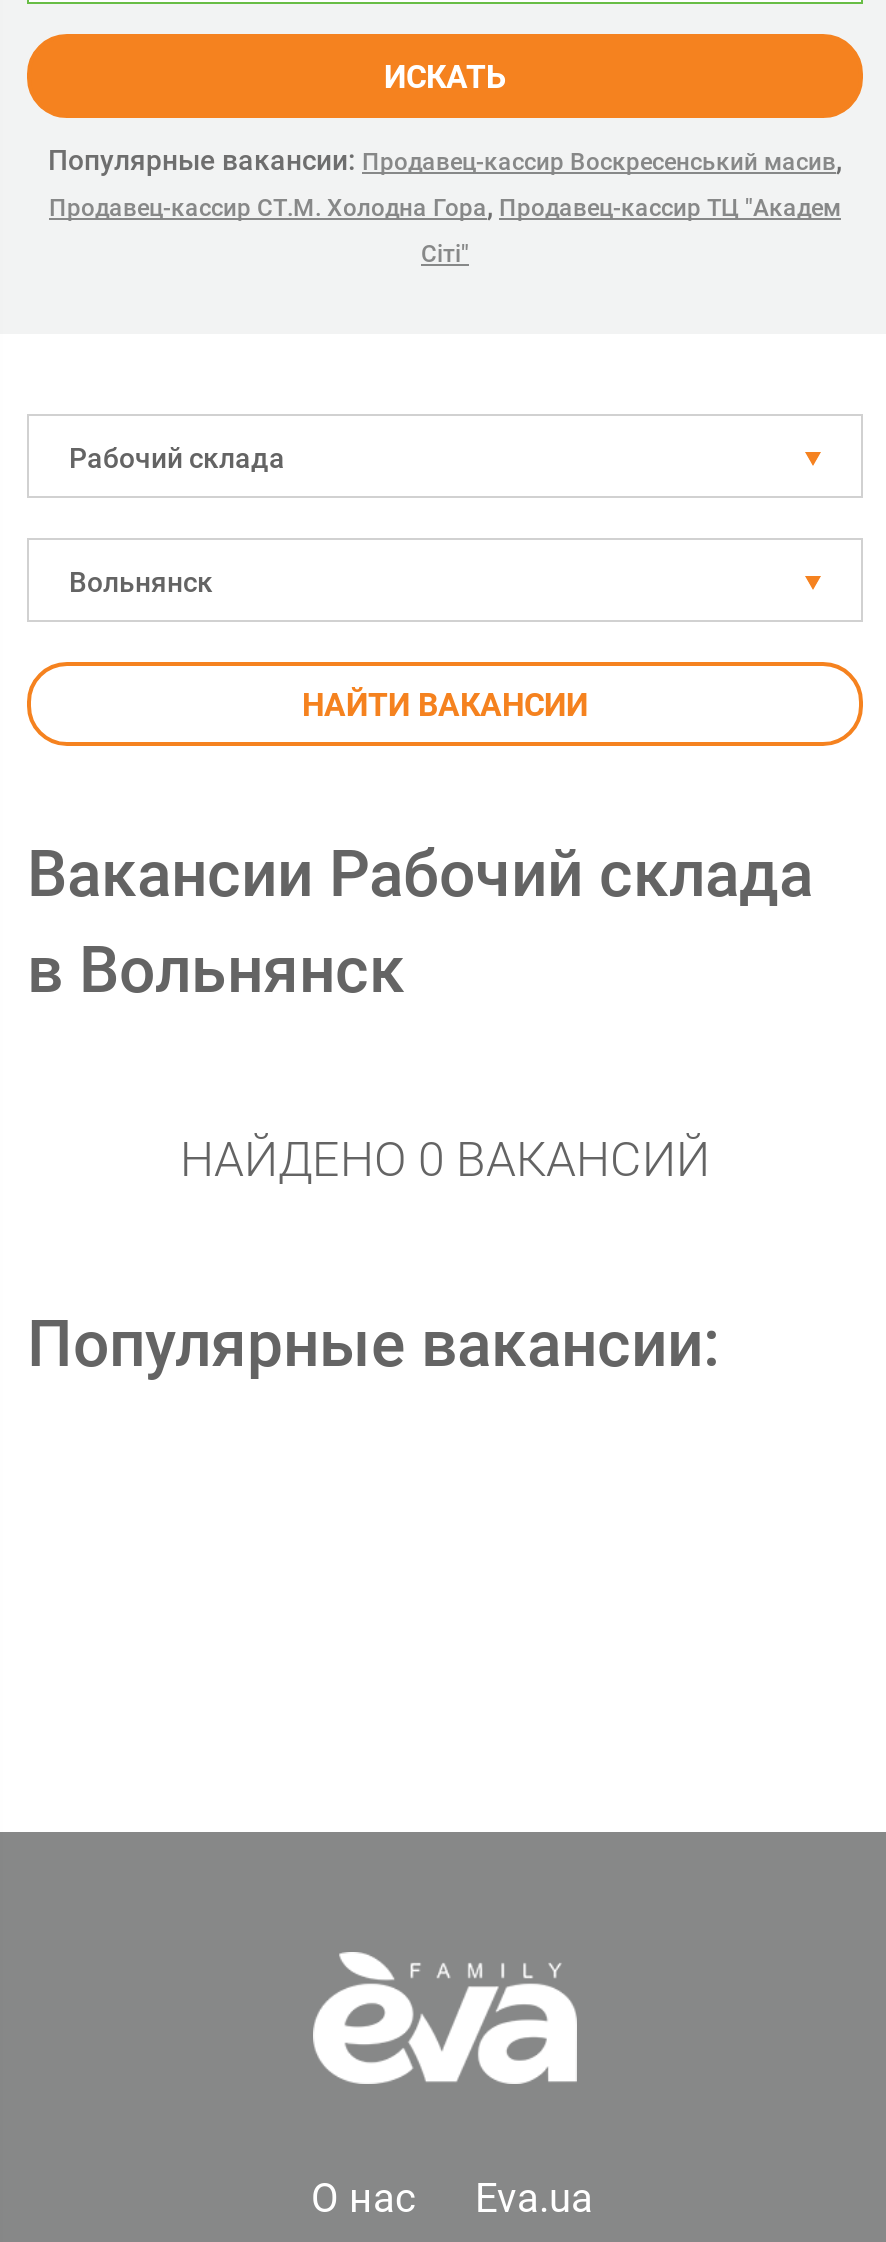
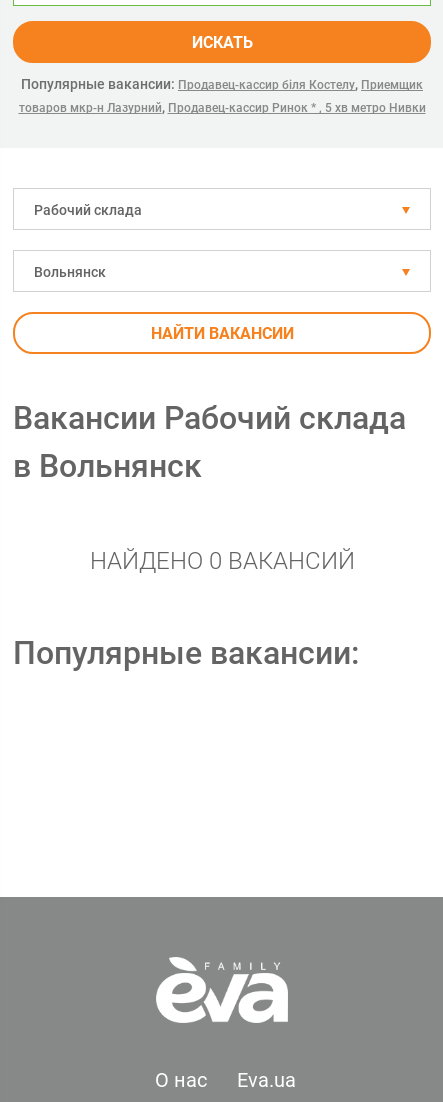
- Популярные вакансии: Продавец-кассир Воскресенський масив,
- Продавец-кассир СТ.М. Холодна Гора, Продавец-кассир ТЦ "Академ
- Сіті"
+ Популярные вакансии: Продавец-кассир біля Костелу, Приемщик
+ товаров мкр-н Лазурний, Продавец-кассир Ринок * , 5 хв метро Нивки
